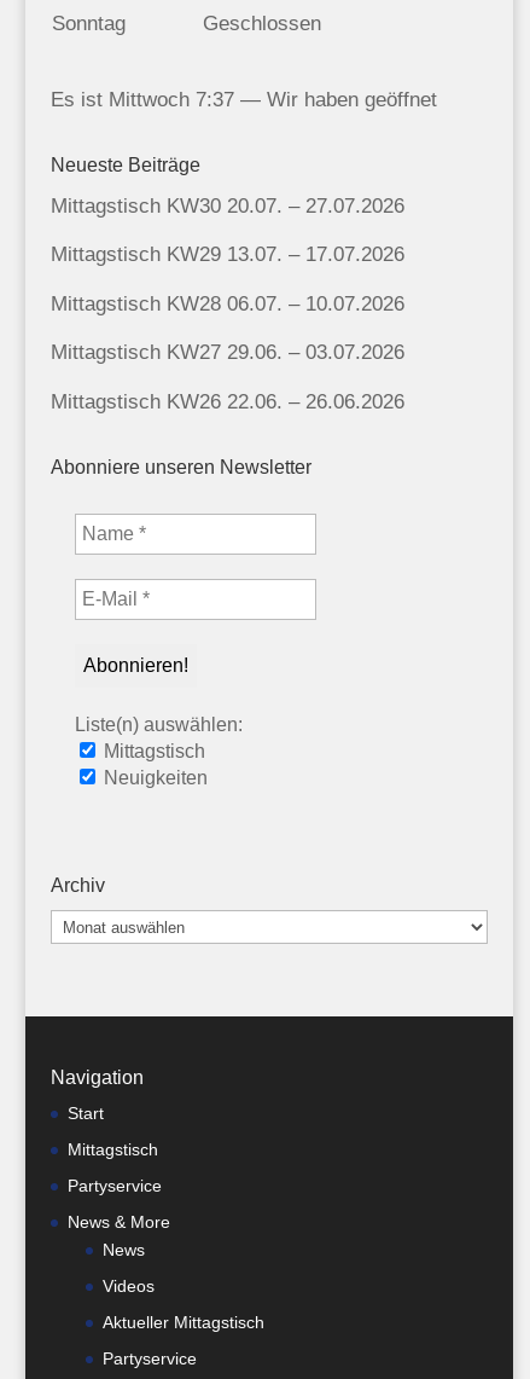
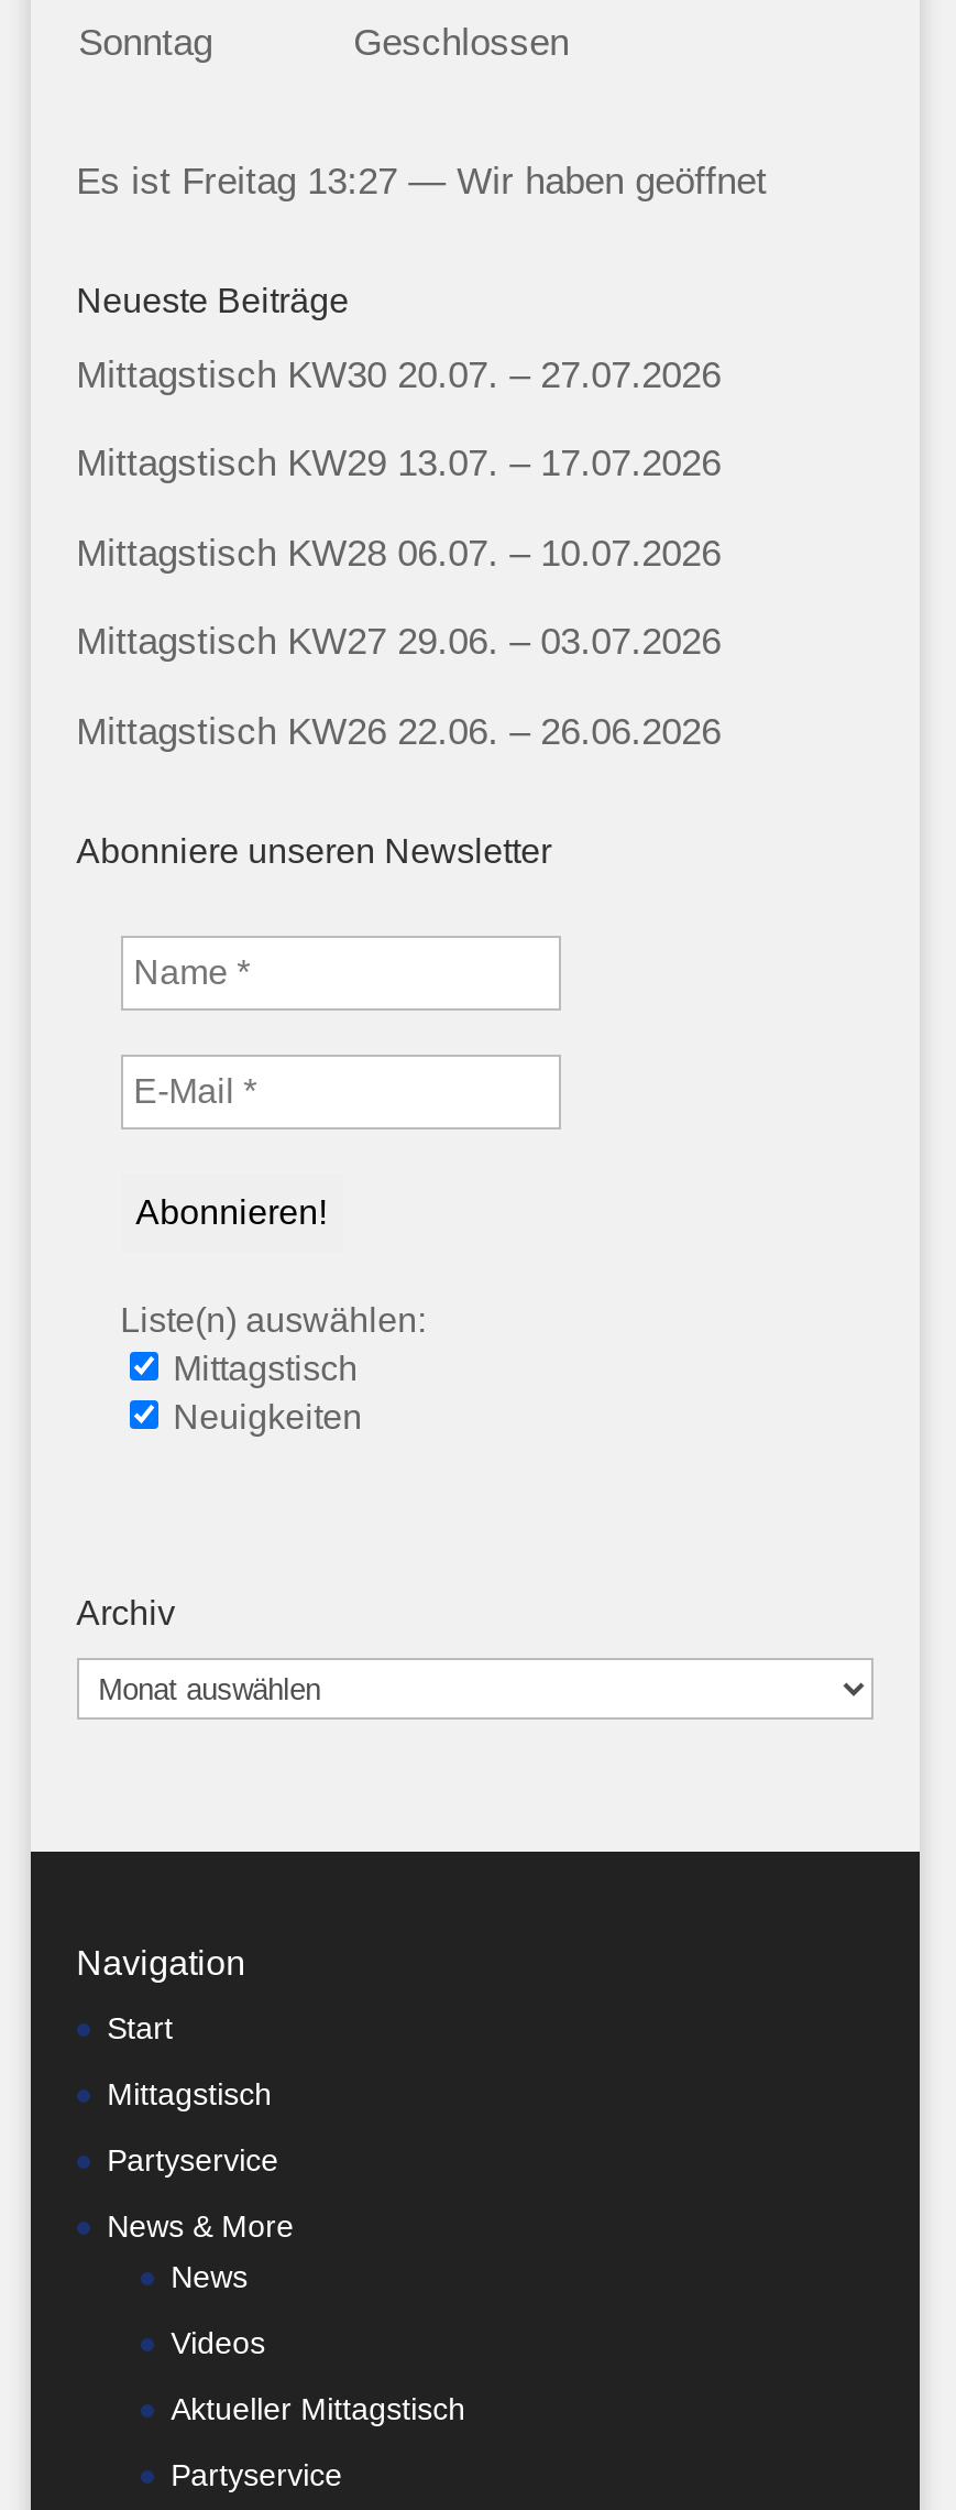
- Es ist Mittwoch 7:37 — Wir haben geöffnet
+ Es ist Freitag 13:27 — Wir haben geöffnet
